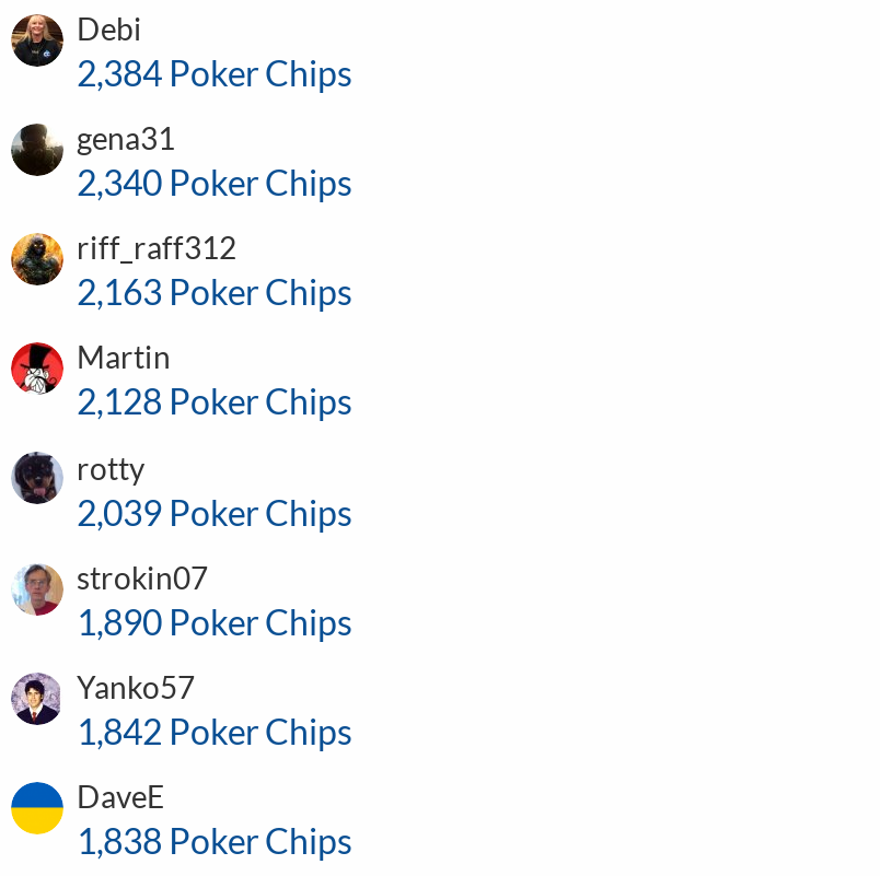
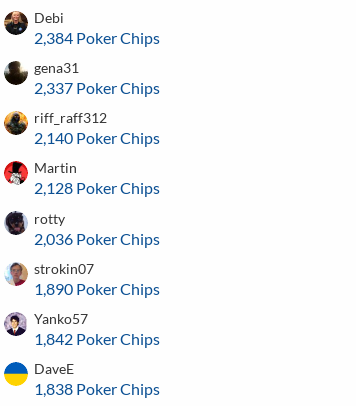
- 2,340 Poker Chips
+ 2,337 Poker Chips

- 2,163 Poker Chips
+ 2,140 Poker Chips

- 2,039 Poker Chips
+ 2,036 Poker Chips
